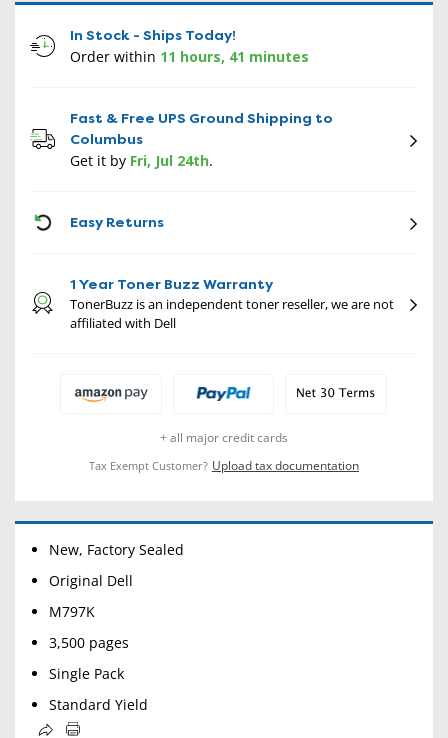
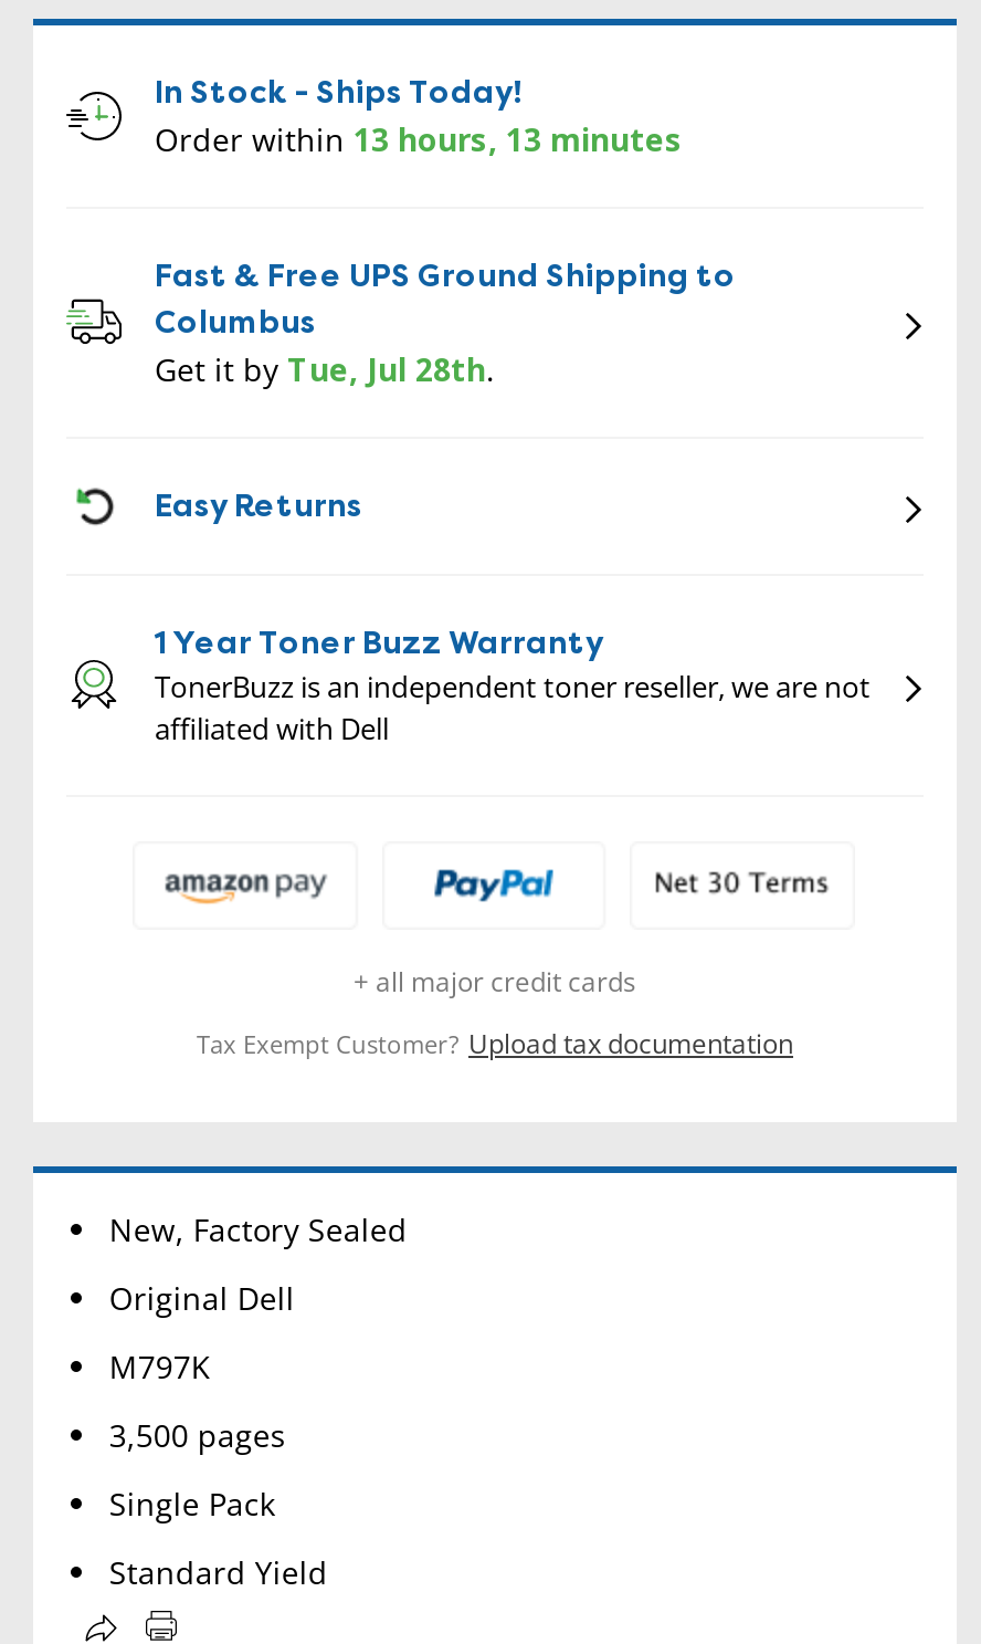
- Order within 11 hours, 41 minutes
+ Order within 13 hours, 13 minutes

- Get it by Fri, Jul 24th.
+ Get it by Tue, Jul 28th.
